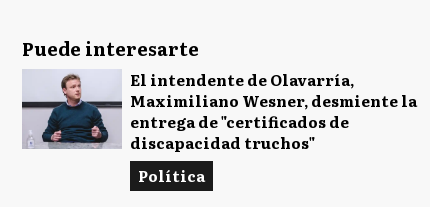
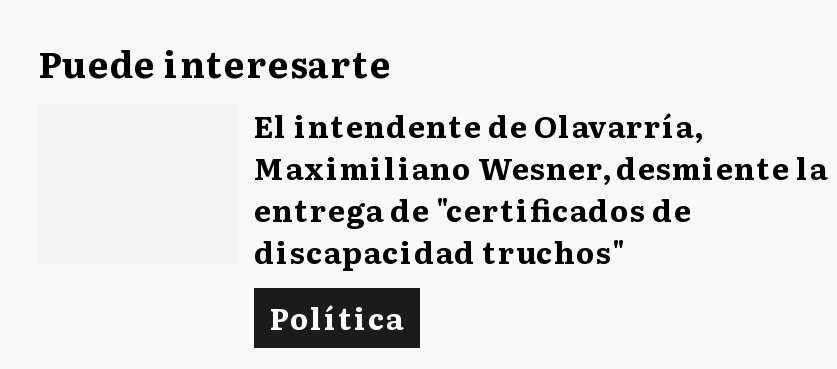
- [image]
